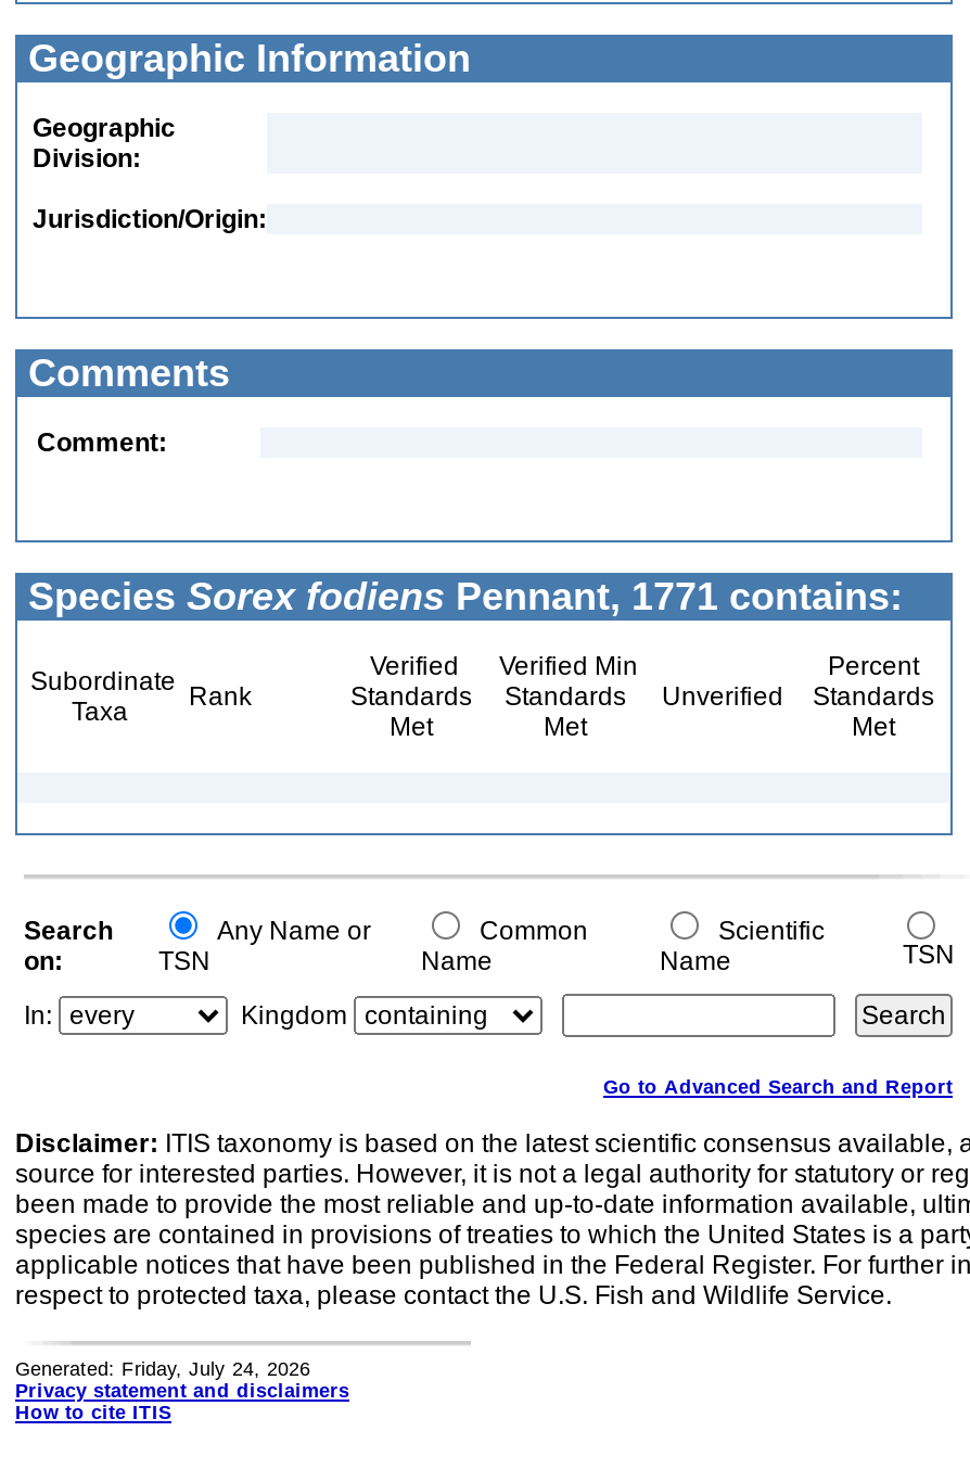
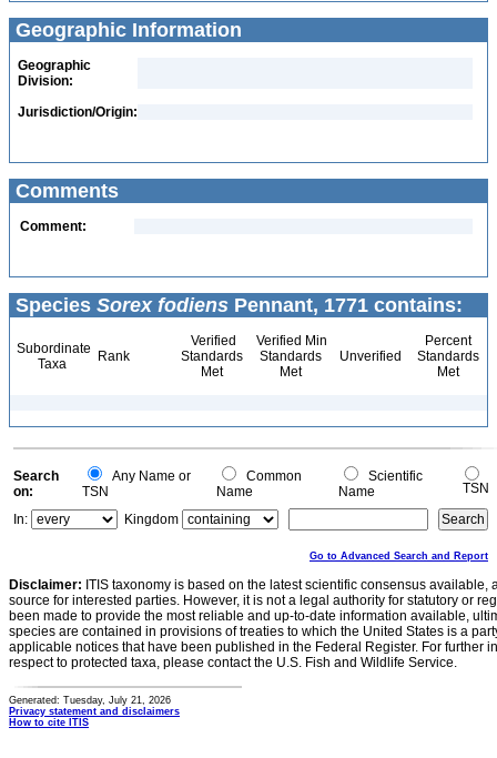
- Generated: Friday, July 24, 2026
+ Generated: Tuesday, July 21, 2026
